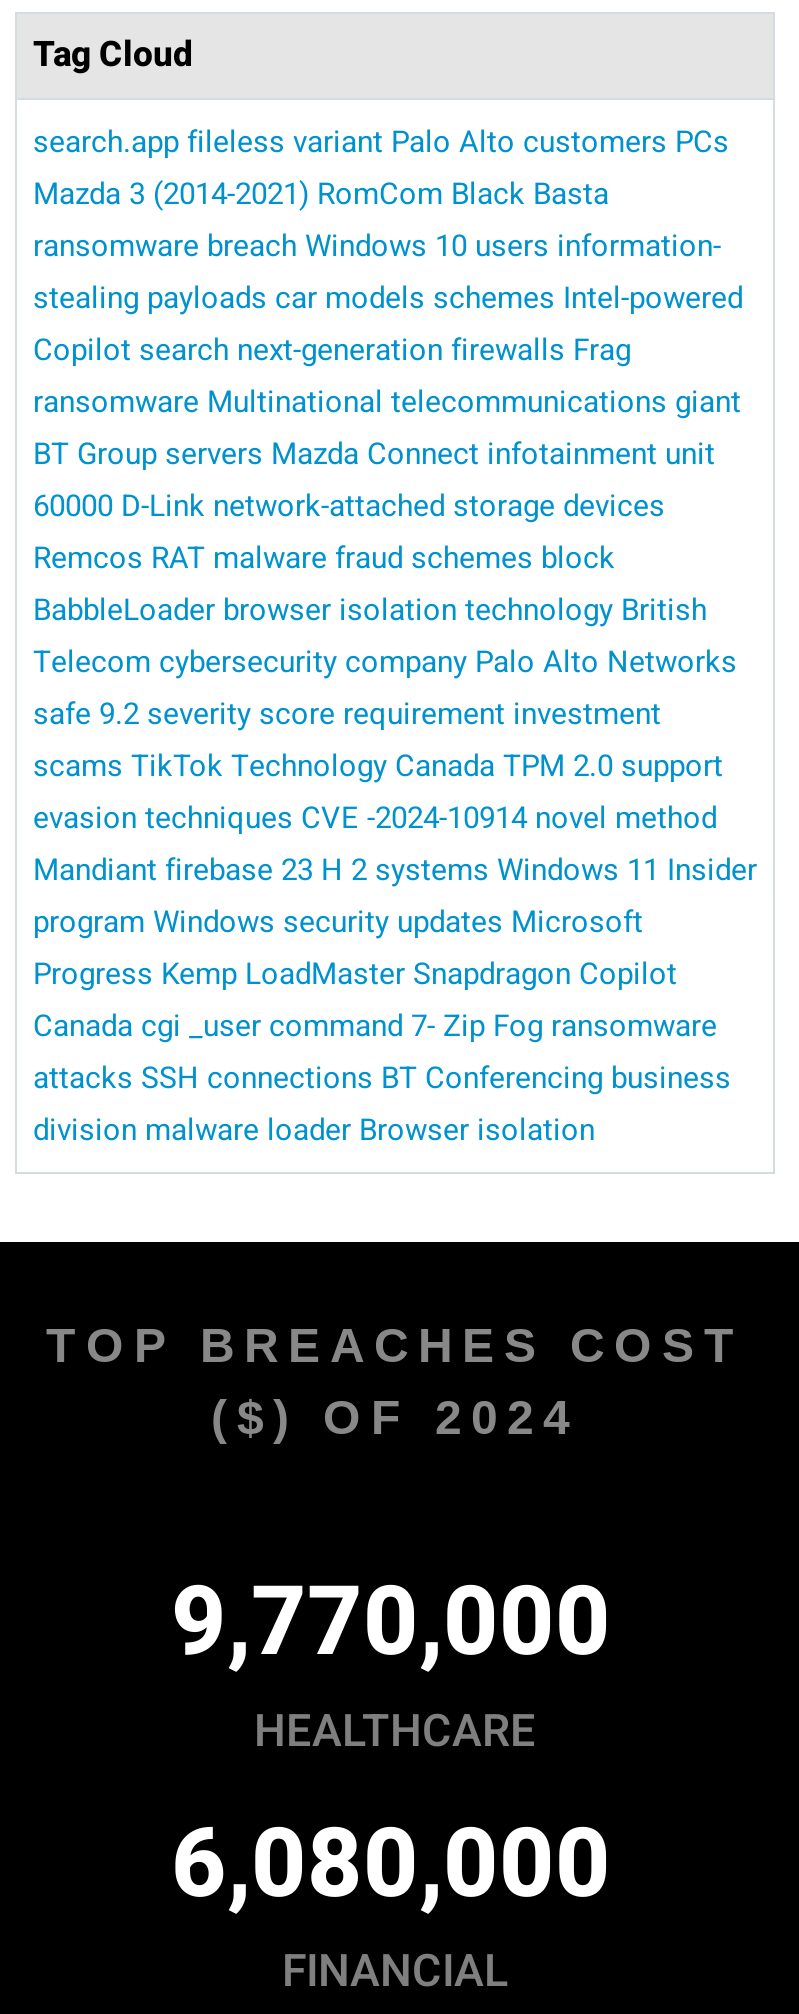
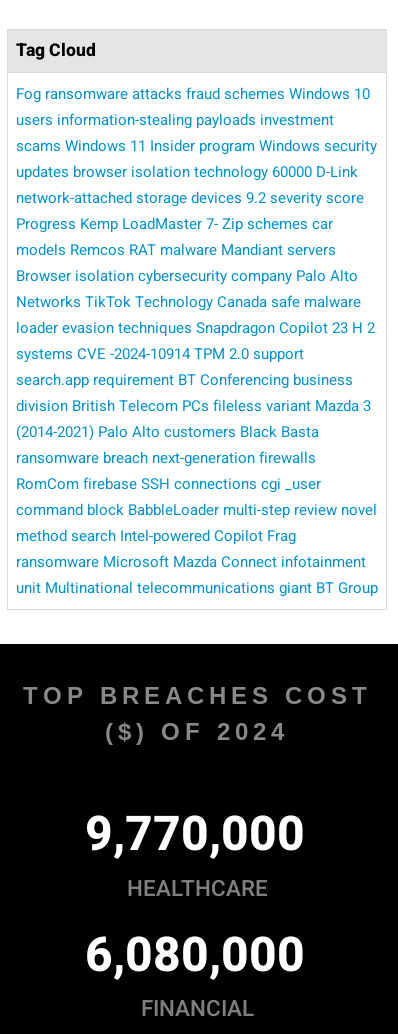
- search.app fileless variant Palo Alto customers PCs
- Mazda 3 (2014-2021) RomCom Black Basta
- ransomware breach Windows 10 users information-
- stealing payloads car models schemes Intel-powered
- Copilot search next-generation firewalls Frag
- ransomware Multinational telecommunications giant
- BT Group servers Mazda Connect infotainment unit
- 60000 D-Link network-attached storage devices
- Remcos RAT malware fraud schemes block
- BabbleLoader browser isolation technology British
- Telecom cybersecurity company Palo Alto Networks
- safe 9.2 severity score requirement investment
- scams TikTok Technology Canada TPM 2.0 support
- evasion techniques CVE -2024-10914 novel method
- Mandiant firebase 23 H 2 systems Windows 11 Insider
- program Windows security updates Microsoft
- Progress Kemp LoadMaster Snapdragon Copilot
- Canada cgi _user command 7- Zip Fog ransomware
- attacks SSH connections BT Conferencing business
- division malware loader Browser isolation
+ Fog ransomware attacks fraud schemes Windows 10
+ users information-stealing payloads investment
+ scams Windows 11 Insider program Windows security
+ updates browser isolation technology 60000 D-Link
+ network-attached storage devices 9.2 severity score
+ Progress Kemp LoadMaster 7- Zip schemes car
+ models Remcos RAT malware Mandiant servers
+ Browser isolation cybersecurity company Palo Alto
+ Networks TikTok Technology Canada safe malware
+ loader evasion techniques Snapdragon Copilot 23 H 2
+ systems CVE -2024-10914 TPM 2.0 support
+ search.app requirement BT Conferencing business
+ division British Telecom PCs fileless variant Mazda 3
+ (2014-2021) Palo Alto customers Black Basta
+ ransomware breach next-generation firewalls
+ RomCom firebase SSH connections cgi _user
+ command block BabbleLoader multi-step review novel
+ method search Intel-powered Copilot Frag
+ ransomware Microsoft Mazda Connect infotainment
+ unit Multinational telecommunications giant BT Group
